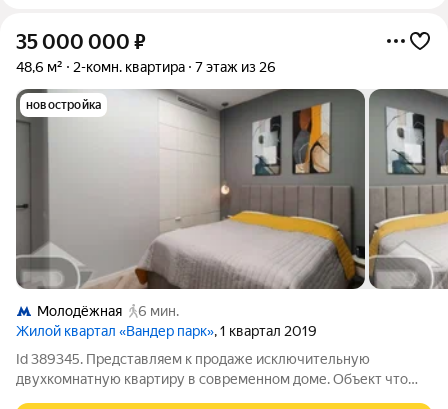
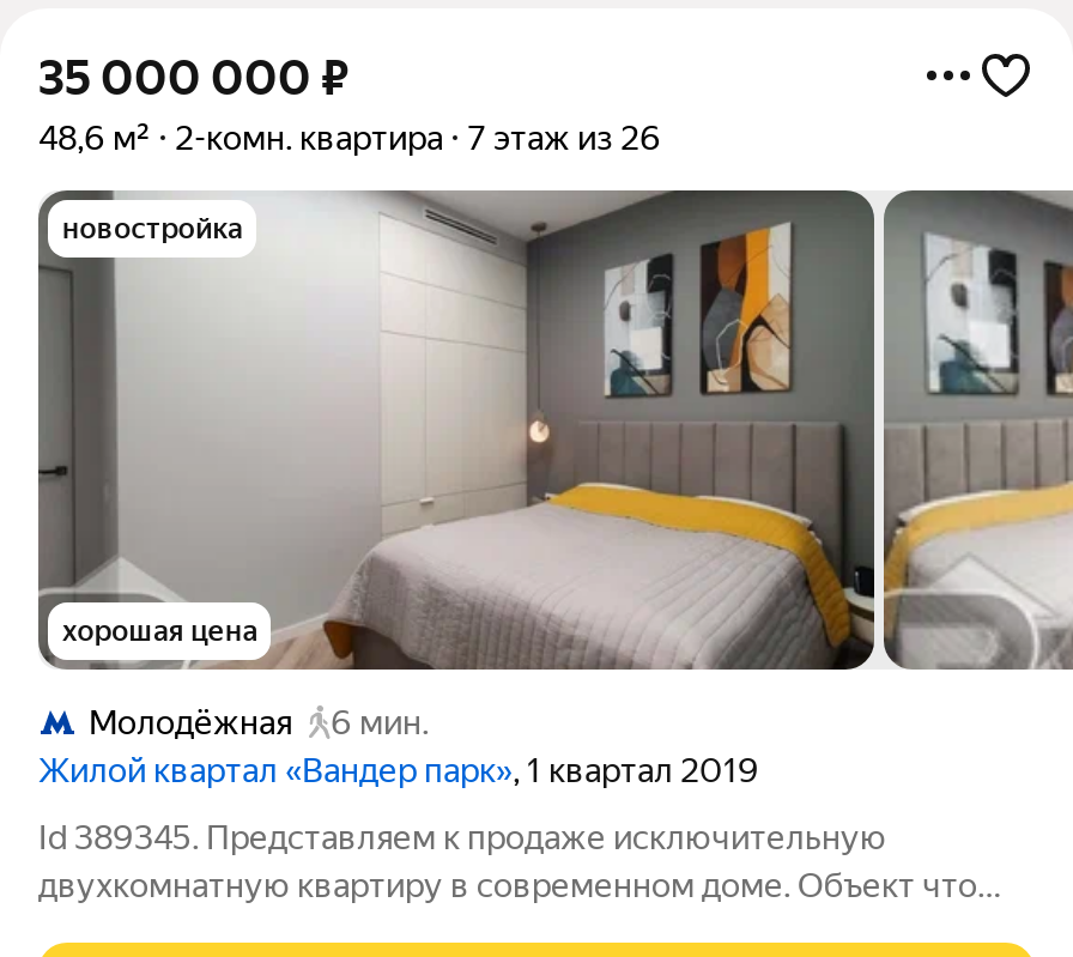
+ хорошая цена
